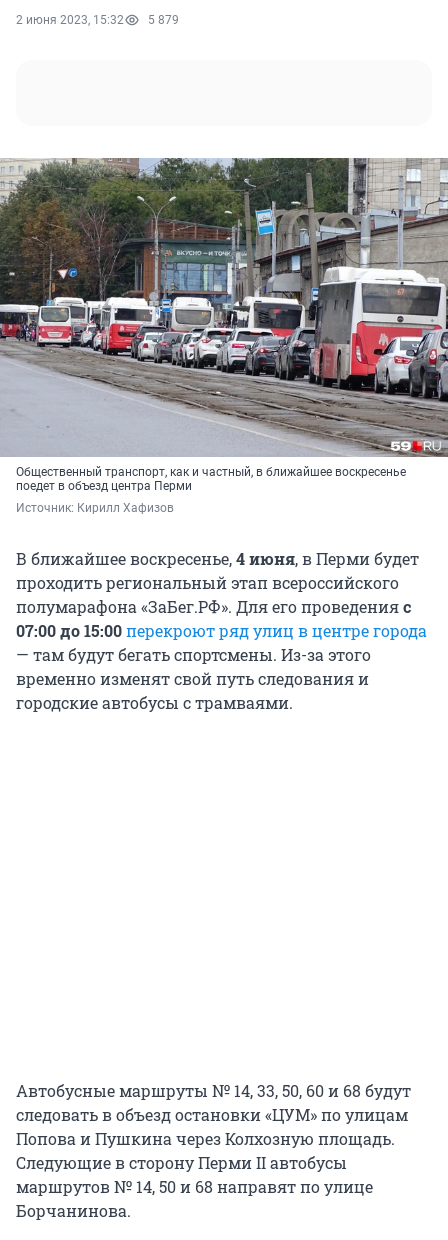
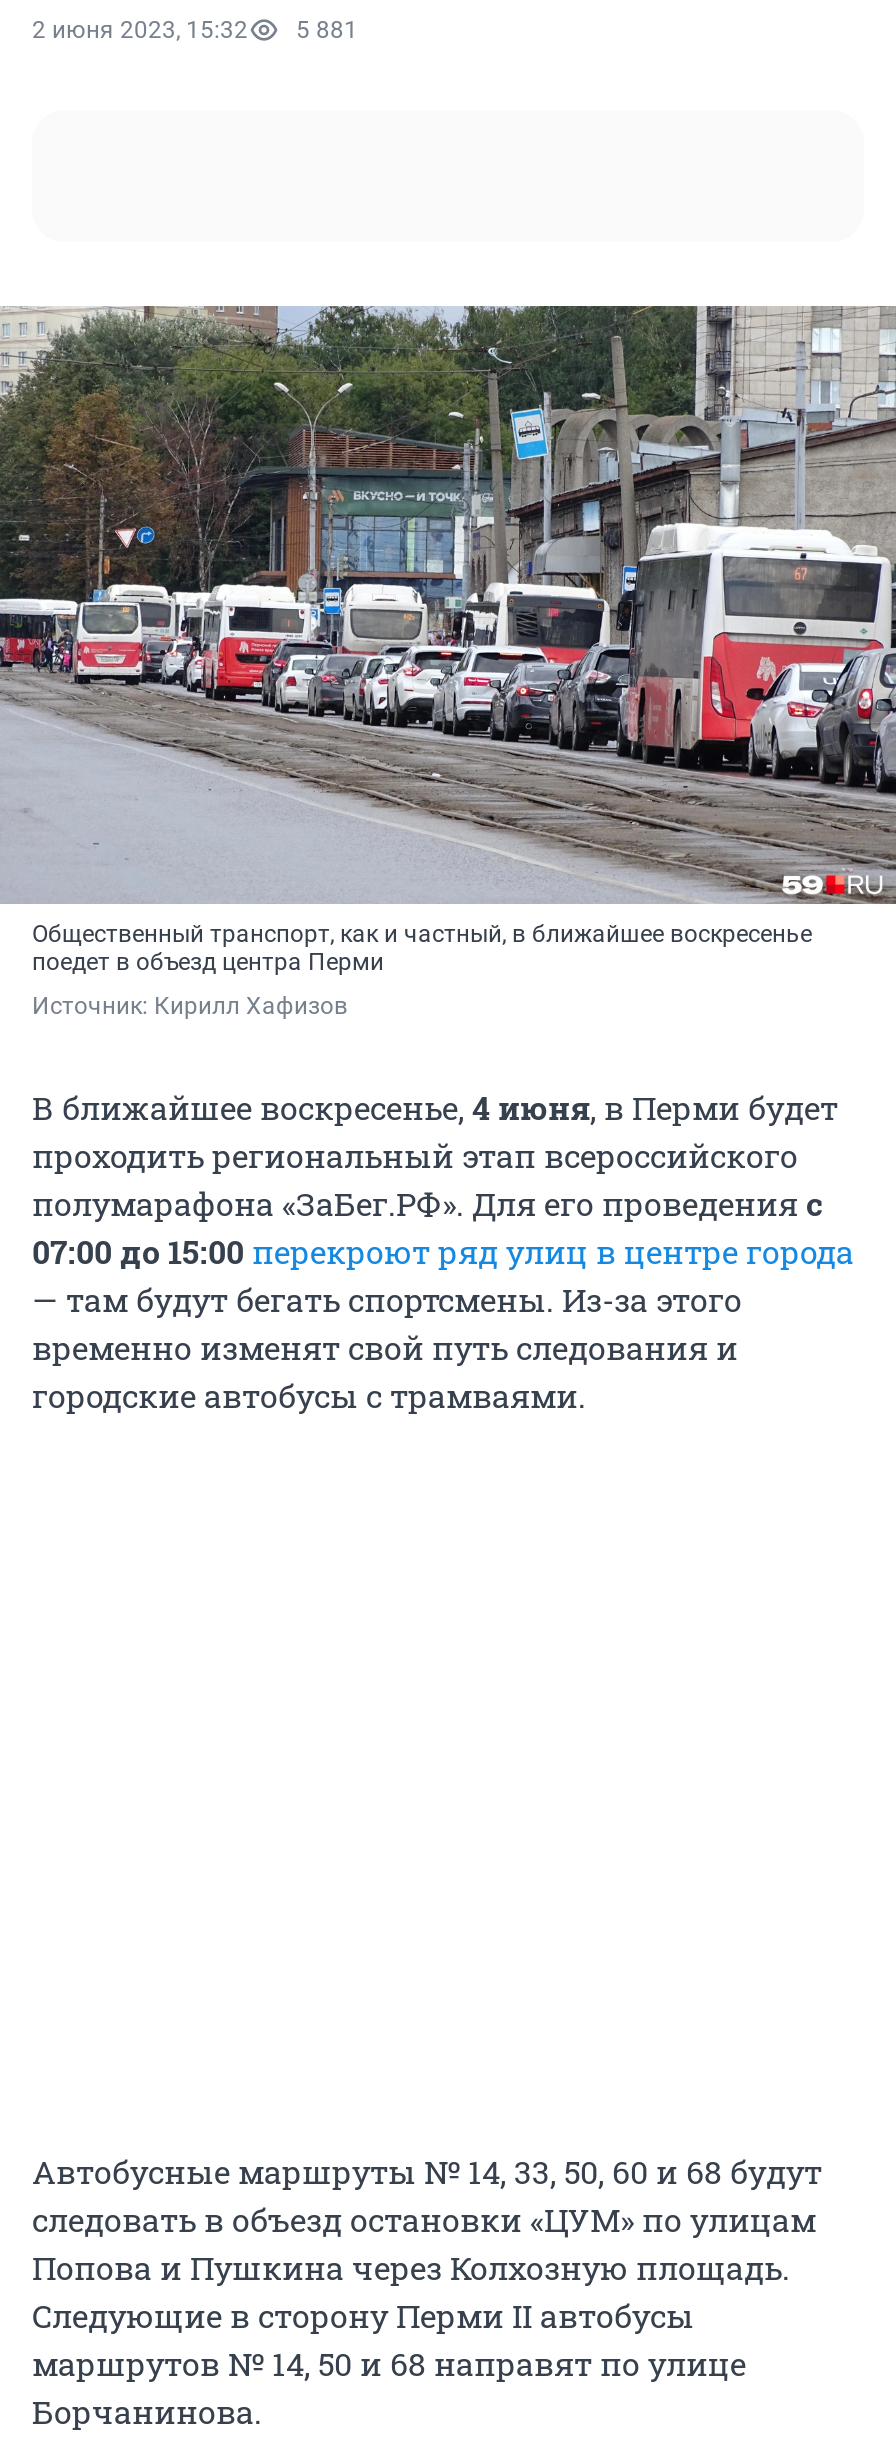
- 2 июня 2023, 15:32 5 879
+ 2 июня 2023, 15:32 5 881
